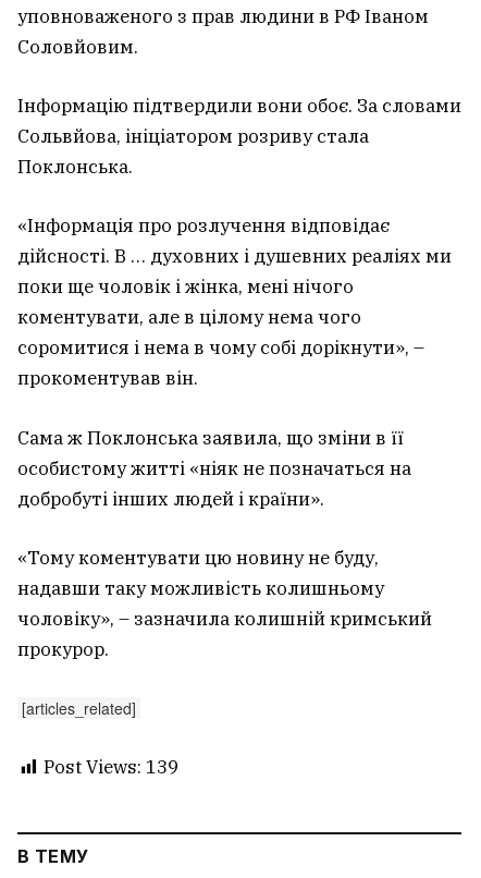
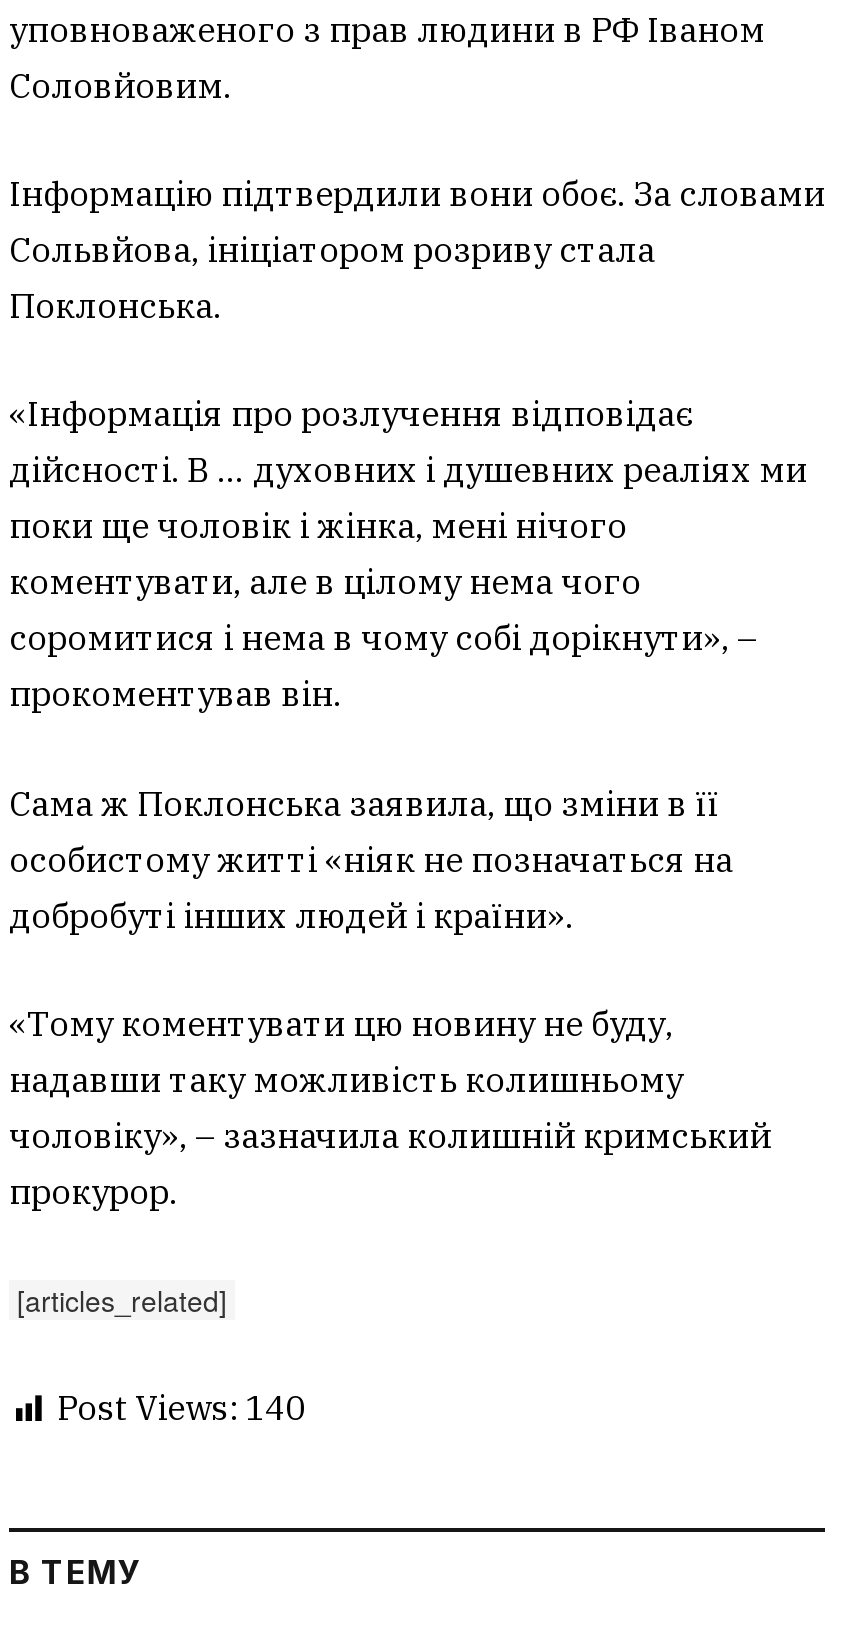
- Post Views: 139
+ Post Views: 140
